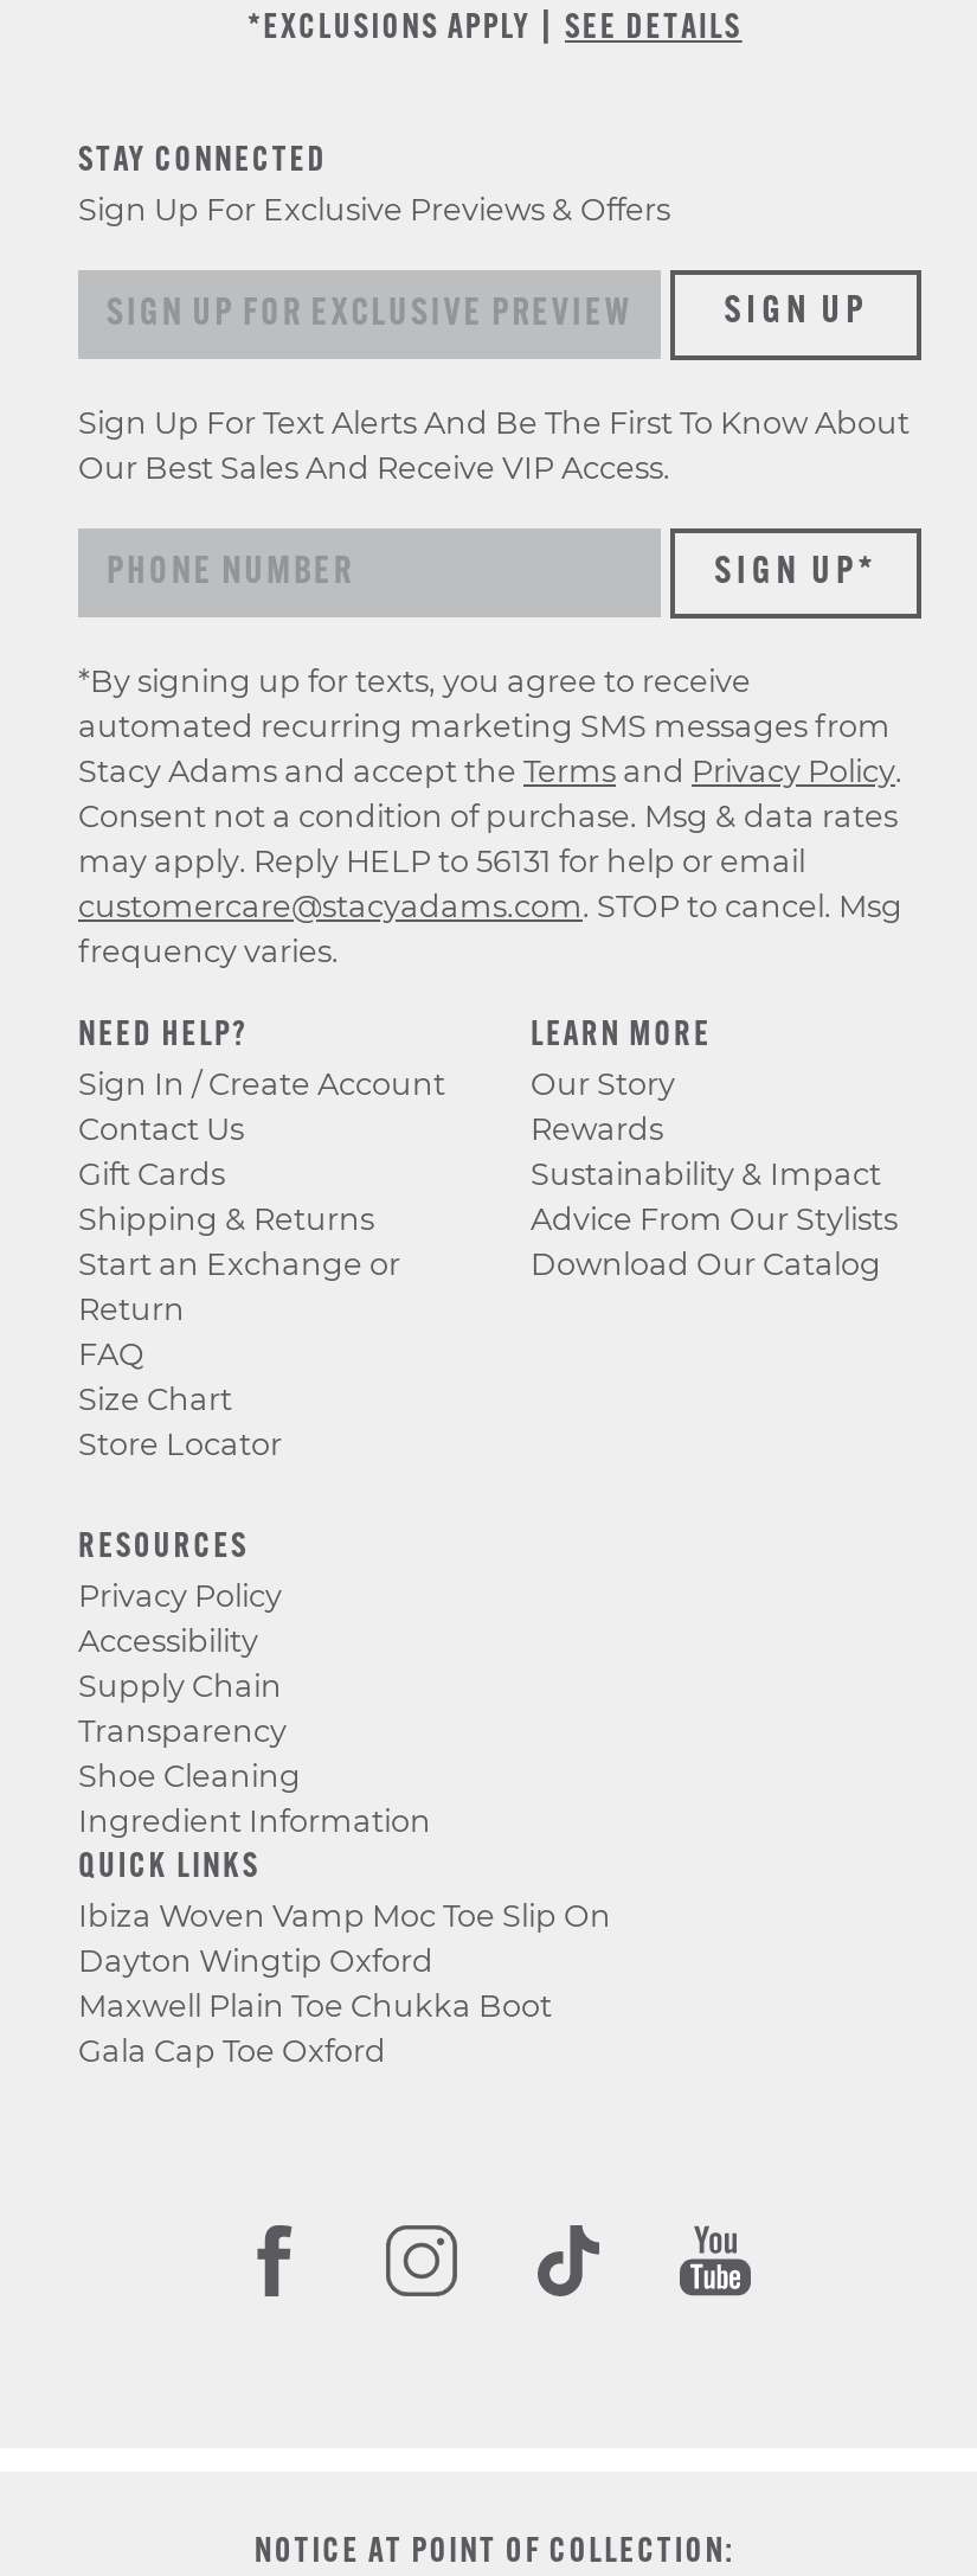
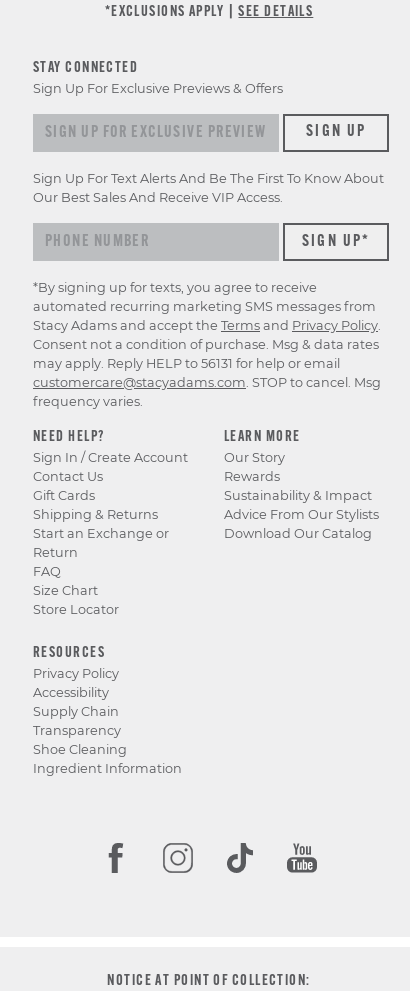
- QUICK LINKS
- Ibiza Woven Vamp Moc Toe Slip On
- Dayton Wingtip Oxford
- Maxwell Plain Toe Chukka Boot
- Gala Cap Toe Oxford
